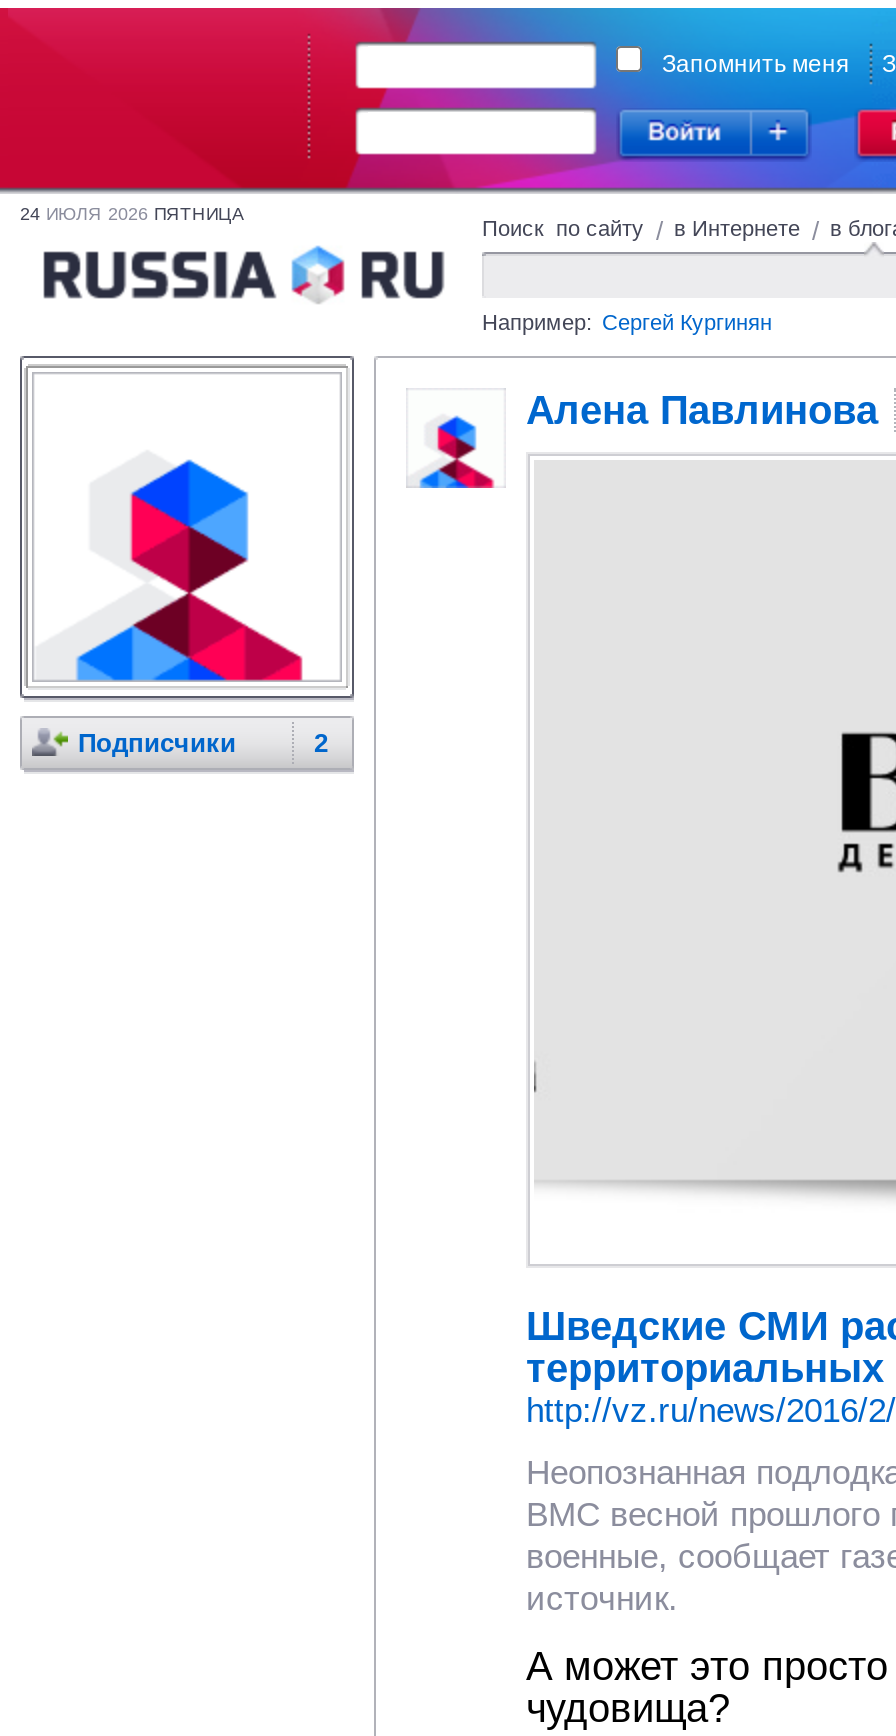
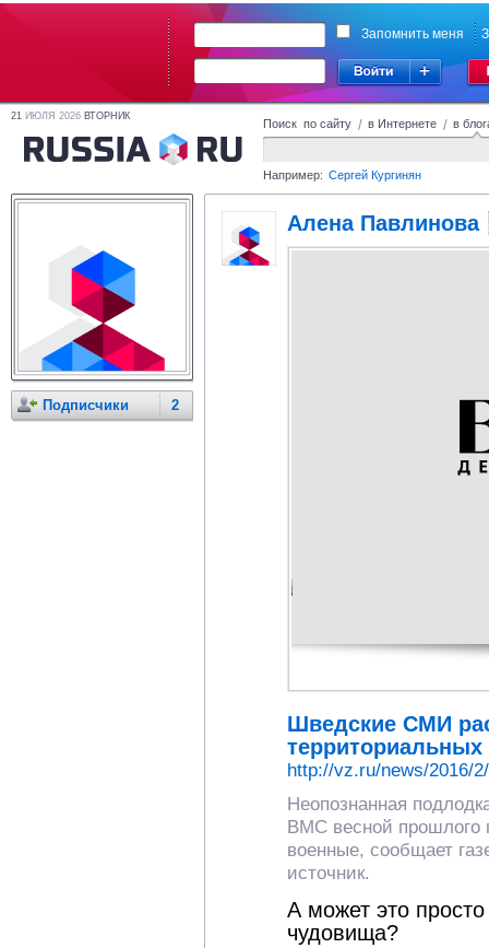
- 24 ИЮЛЯ 2026 ПЯТНИЦА
+ 21 ИЮЛЯ 2026 ВТОРНИК
